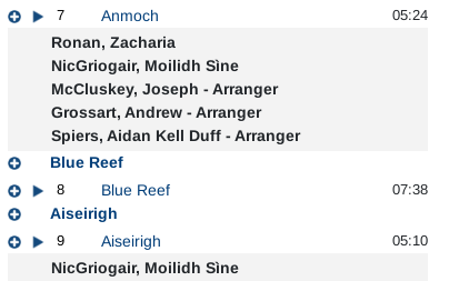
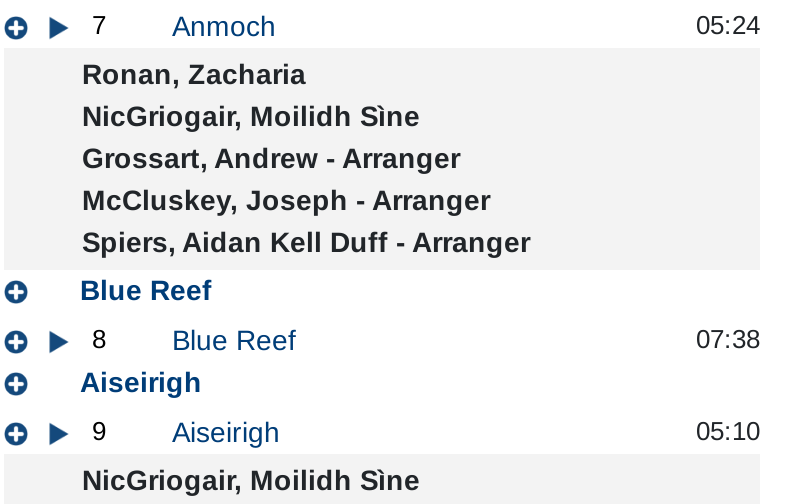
moved down: McCluskey, Joseph - Arranger

moved up: Grossart, Andrew - Arranger
